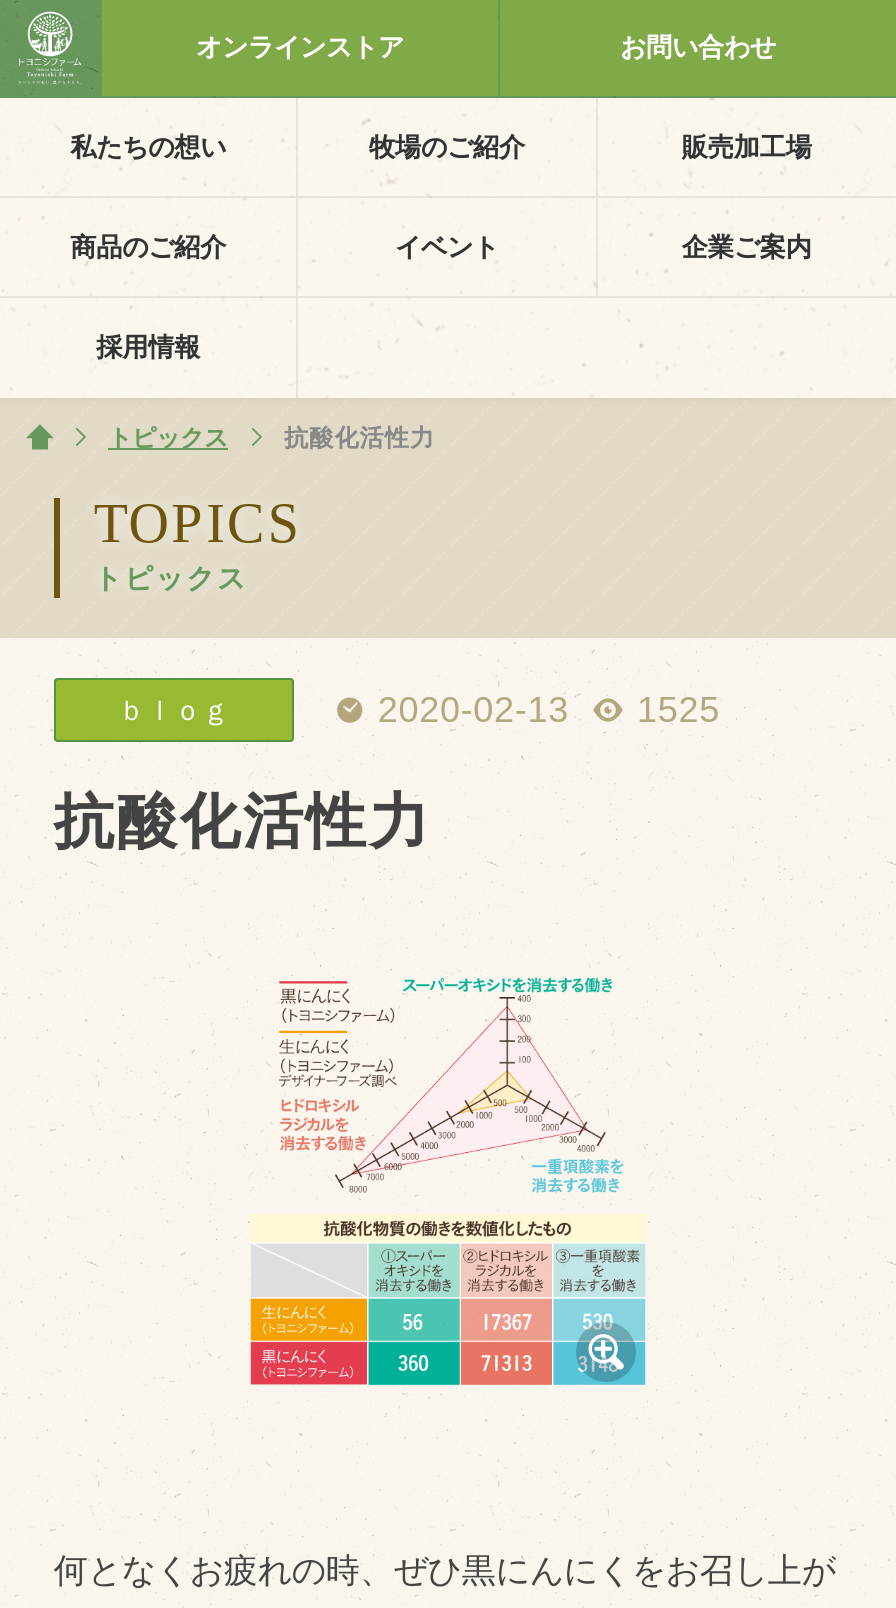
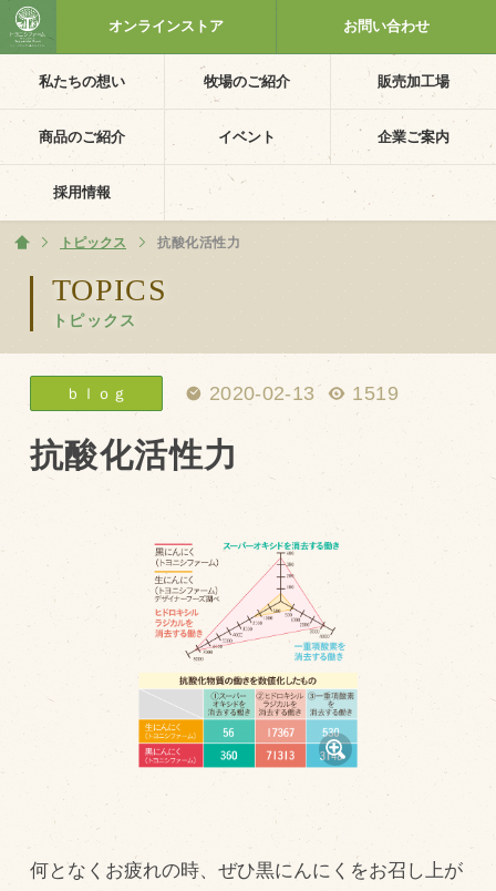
- 1525
+ 1519
